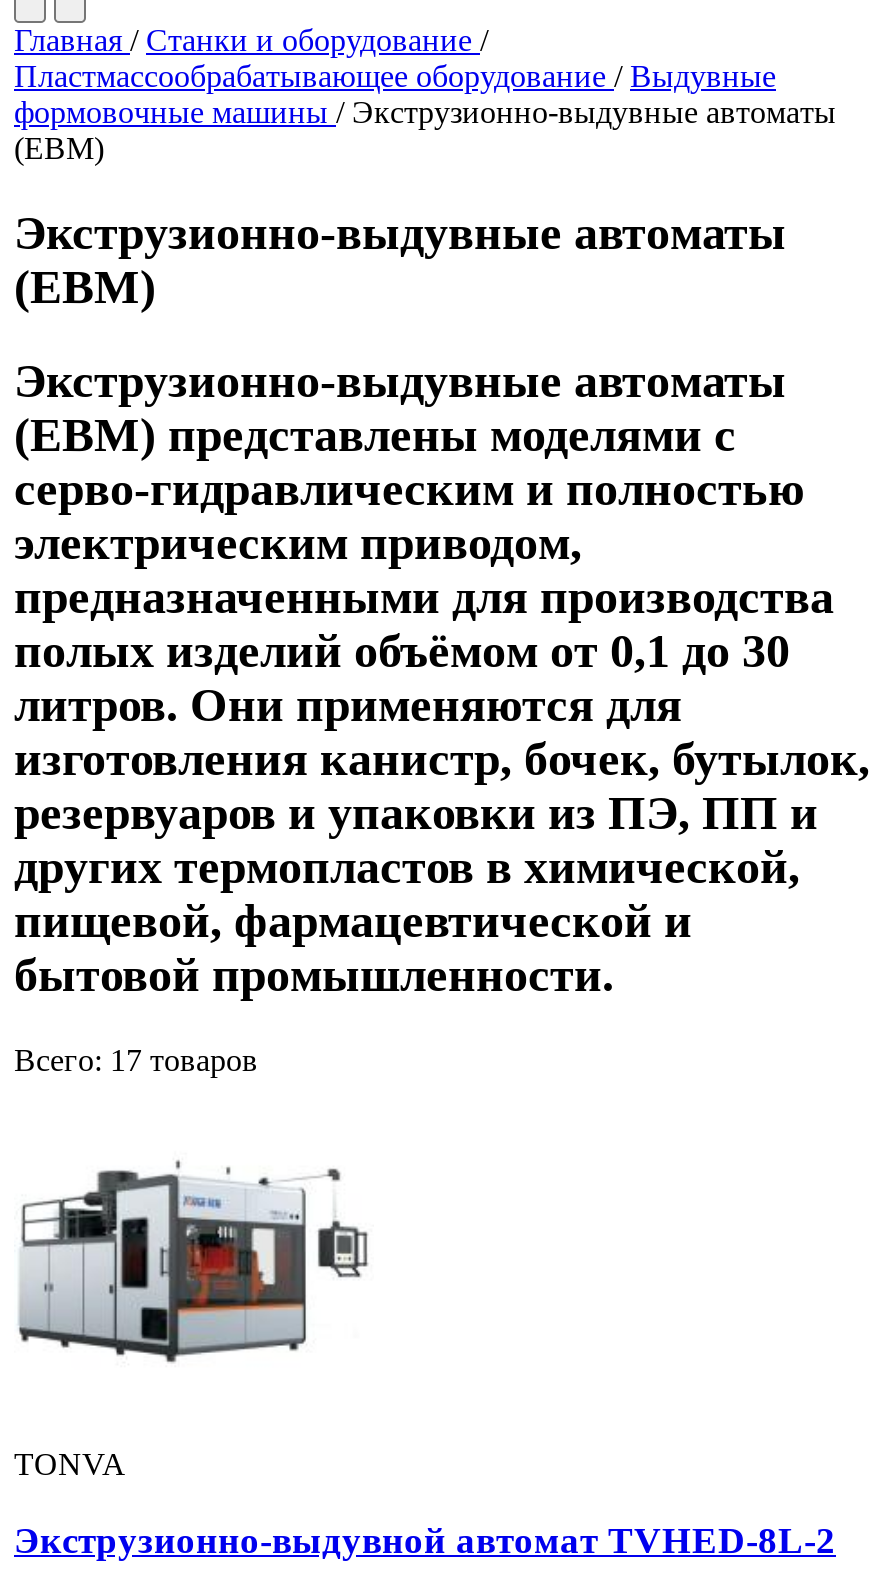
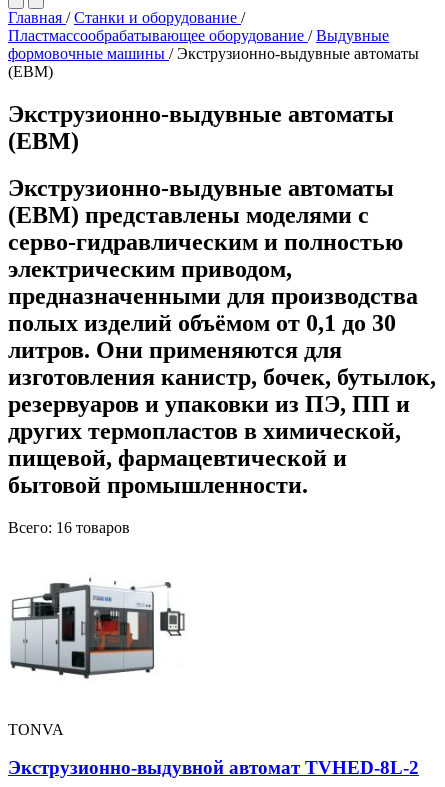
- Всего: 17 товаров
+ Всего: 16 товаров
